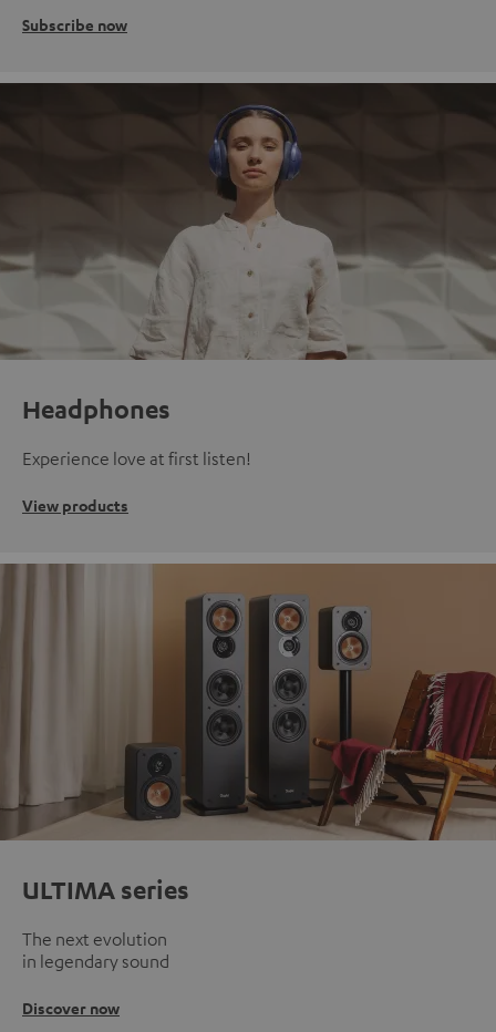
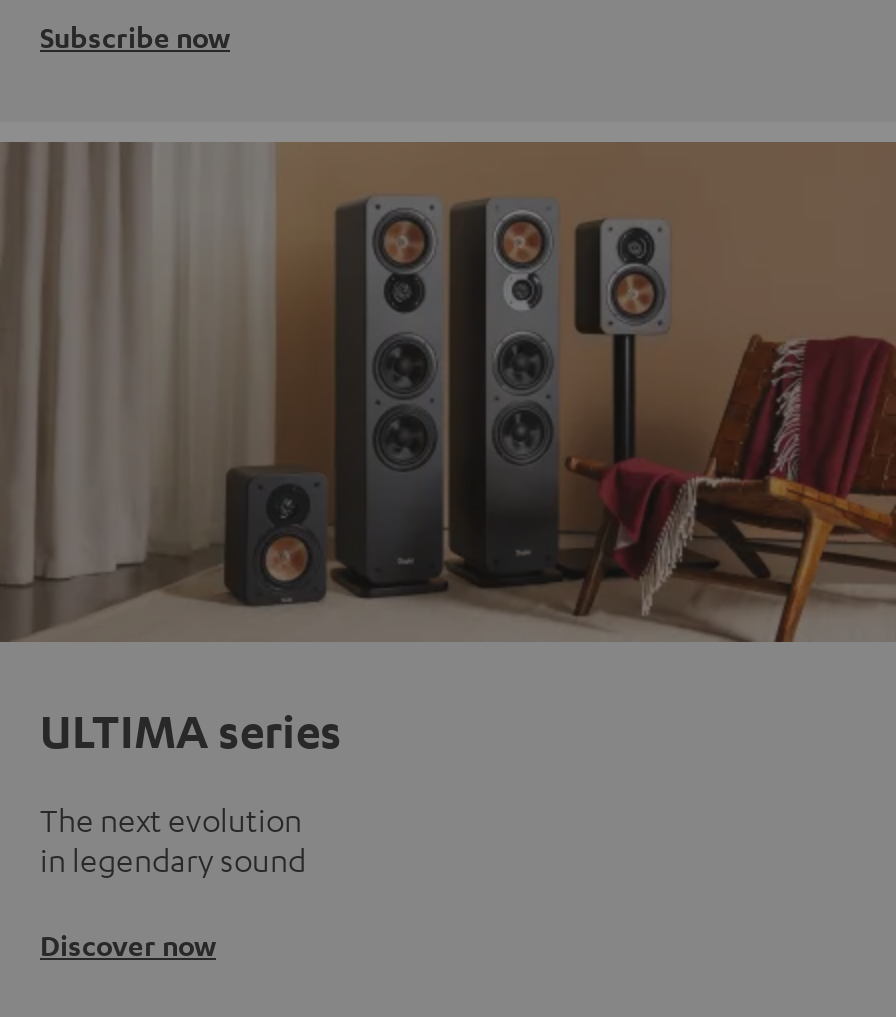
- [image]
- Headphones
- Experience love at first listen!
- View products
